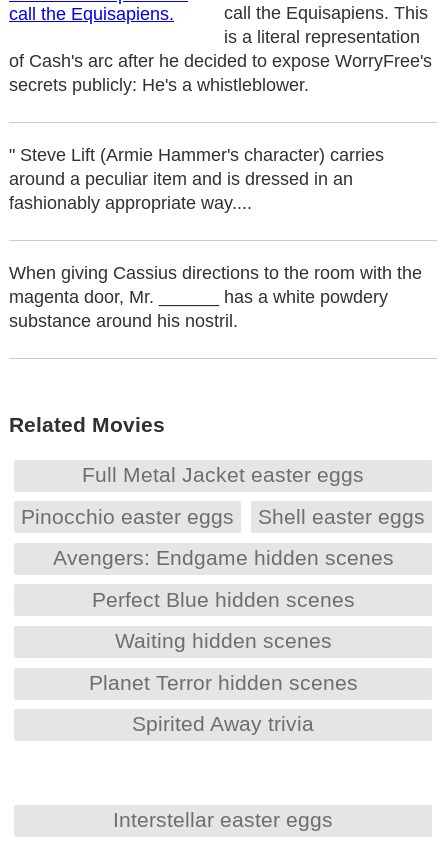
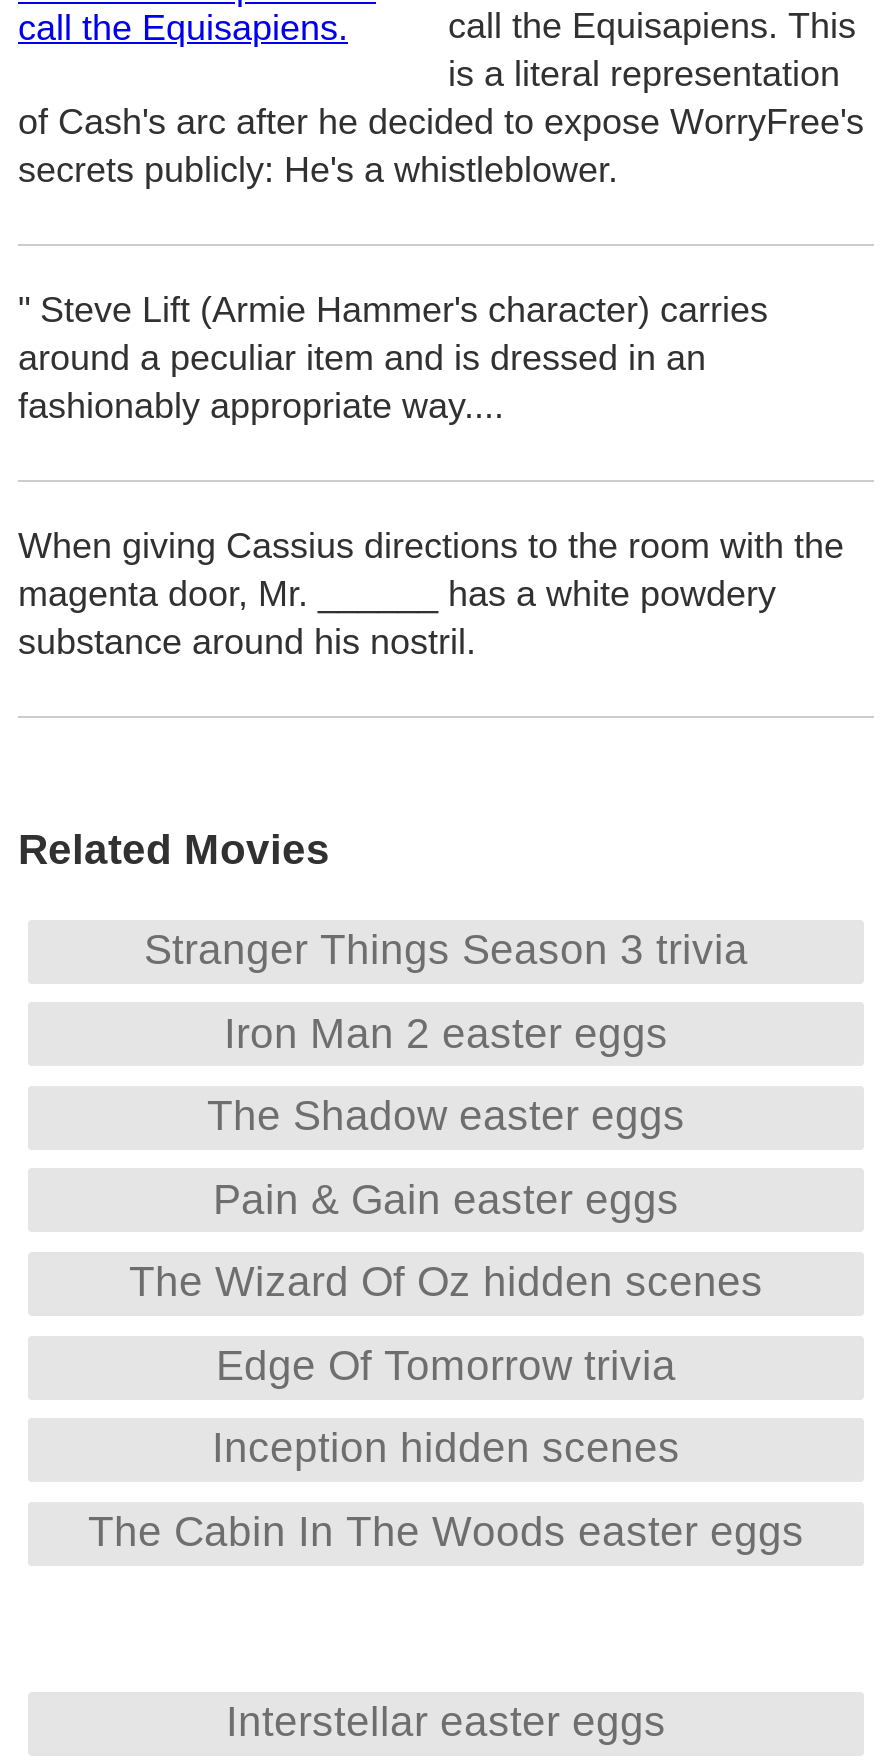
- Full Metal Jacket easter eggs
- Pinocchio easter eggs
- Shell easter eggs
- Avengers: Endgame hidden scenes
- Perfect Blue hidden scenes
- Waiting hidden scenes
- Planet Terror hidden scenes
- Spirited Away trivia
+ Stranger Things Season 3 trivia
+ Iron Man 2 easter eggs
+ The Shadow easter eggs
+ Pain & Gain easter eggs
+ The Wizard Of Oz hidden scenes
+ Edge Of Tomorrow trivia
+ Inception hidden scenes
+ The Cabin In The Woods easter eggs
